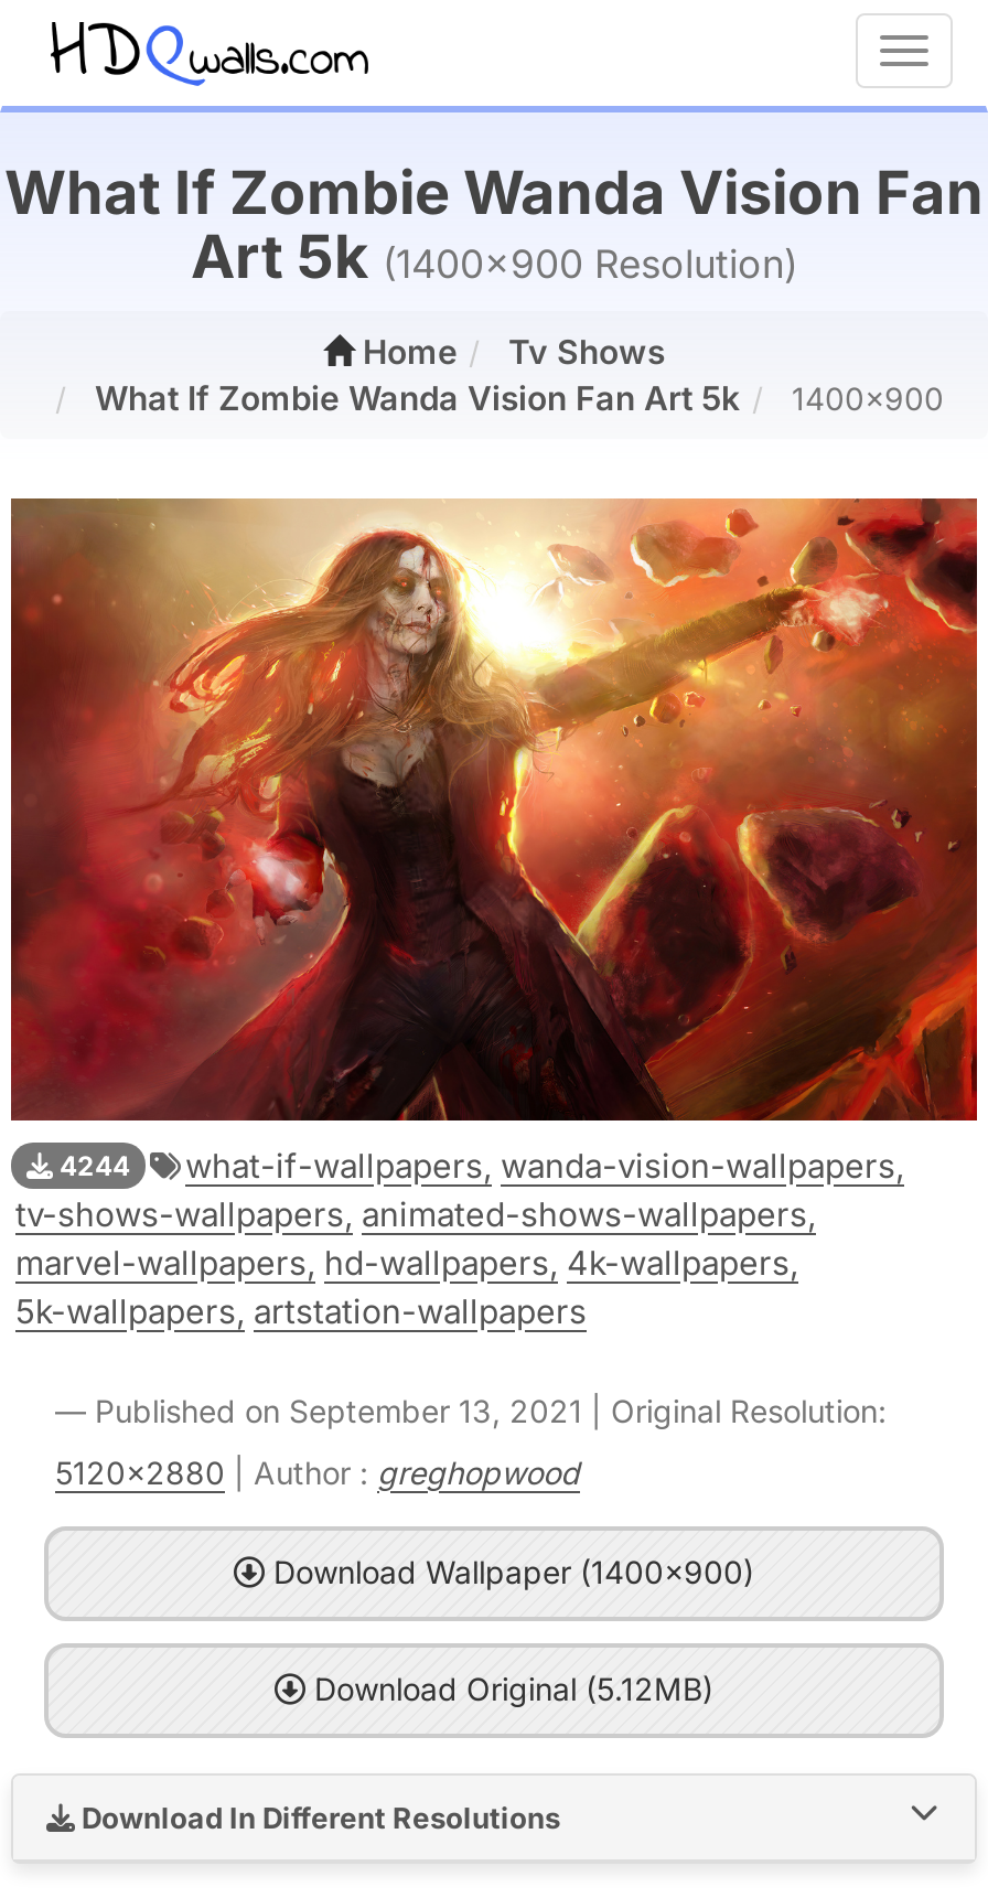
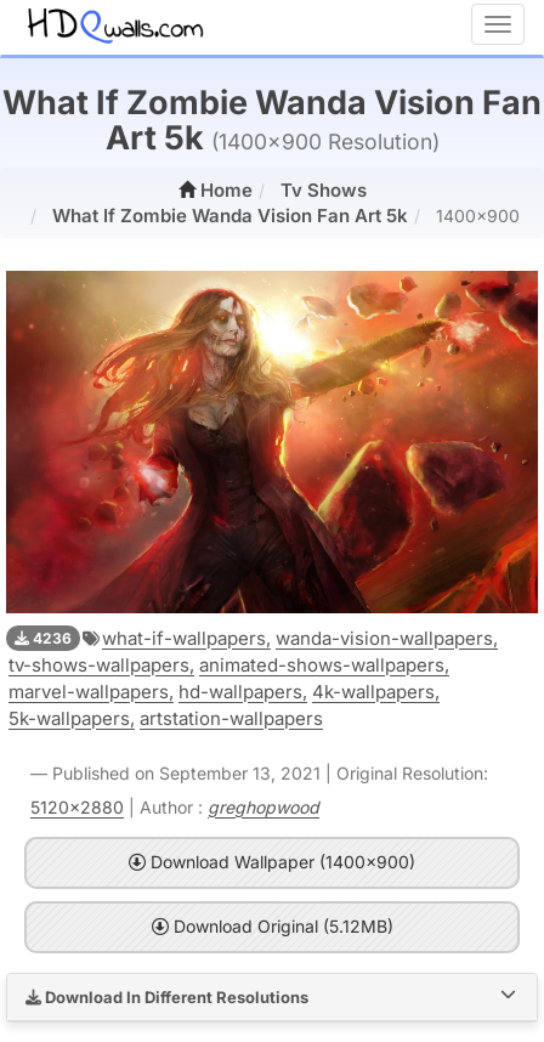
- 4244 what-if-wallpapers, wanda-vision-wallpapers,
+ 4236 what-if-wallpapers, wanda-vision-wallpapers,
